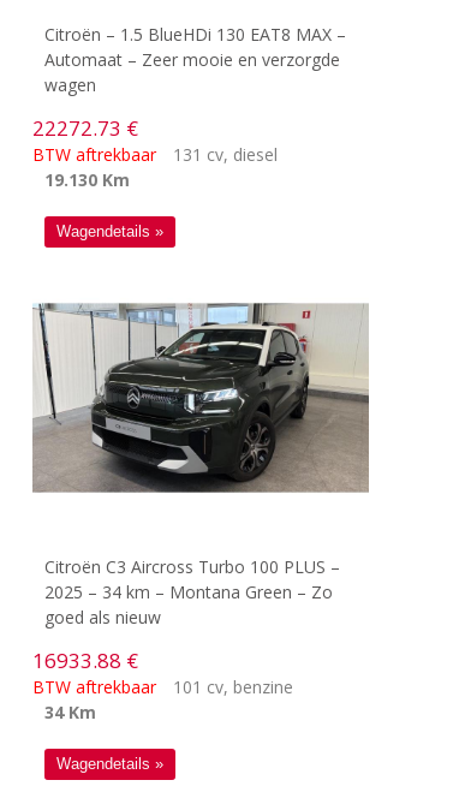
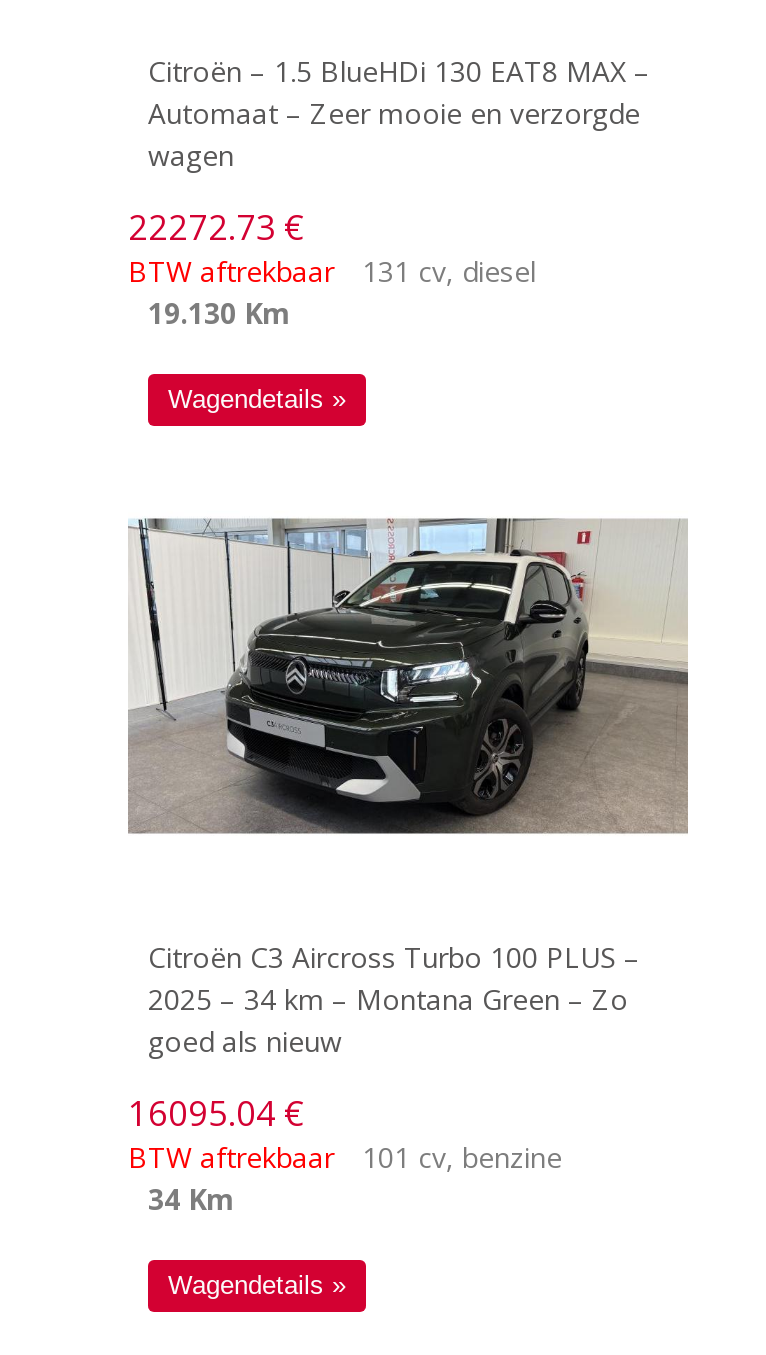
- 16933.88 €
+ 16095.04 €
